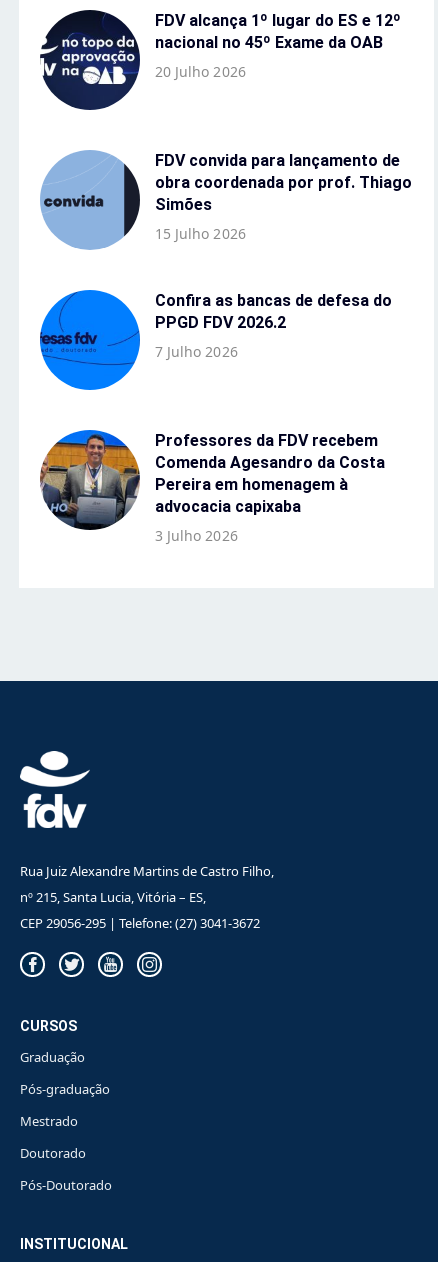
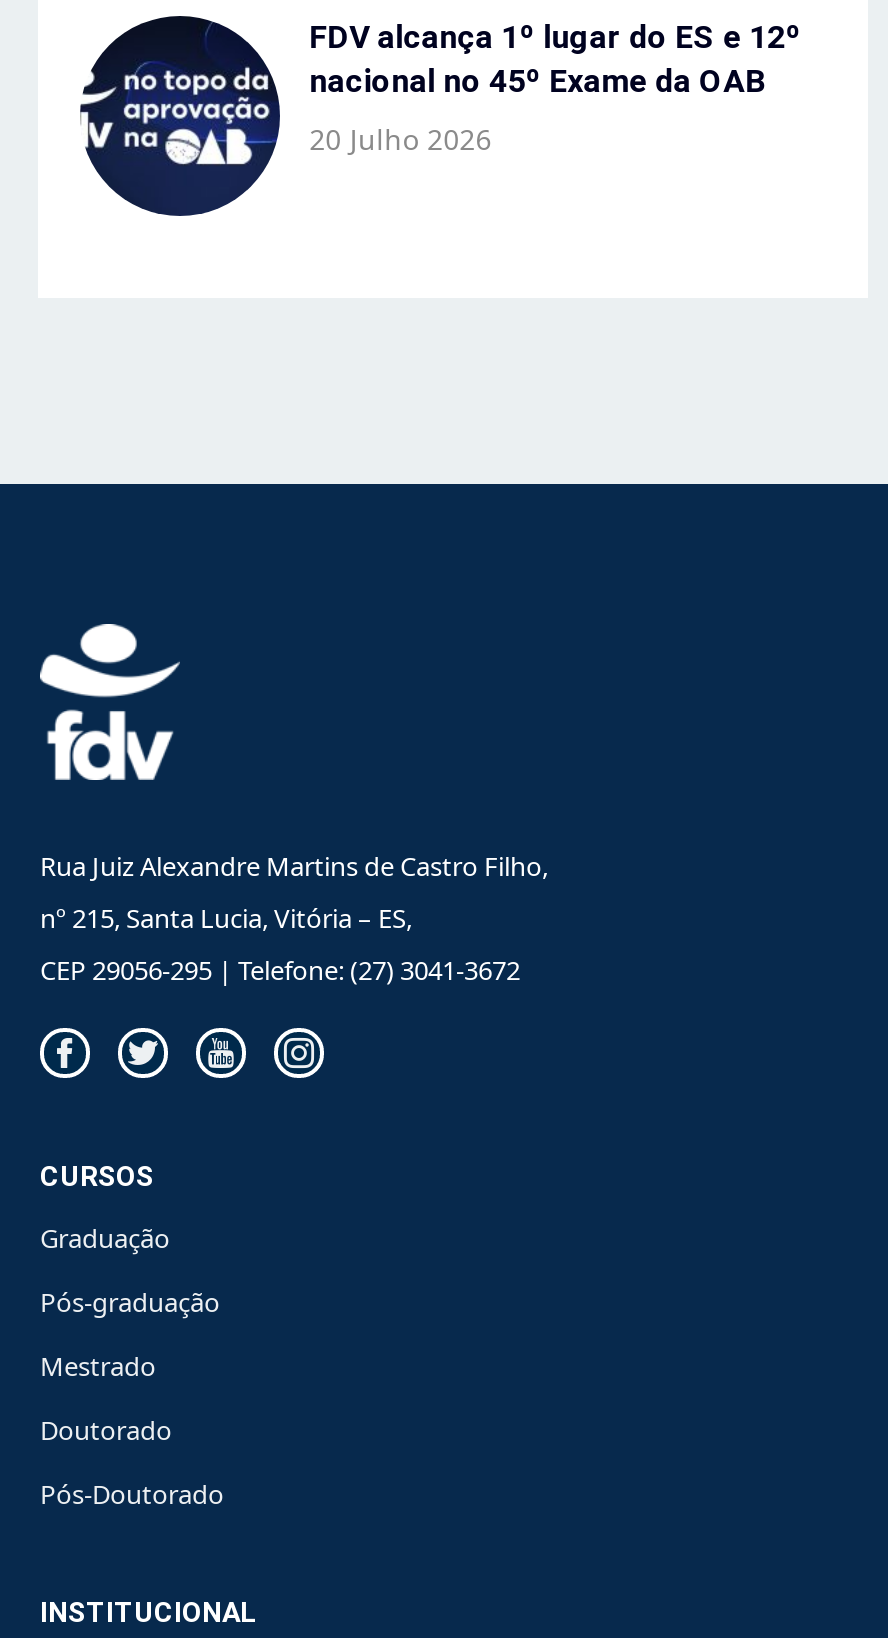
- [image]
- FDV convida para lançamento de
- obra coordenada por prof. Thiago
- Simões
- 15 Julho 2026

- [image]
- Confira as bancas de defesa do
- PPGD FDV 2026.2
- 7 Julho 2026

- [image]
- Professores da FDV recebem
- Comenda Agesandro da Costa
- Pereira em homenagem à
- advocacia capixaba
- 3 Julho 2026
